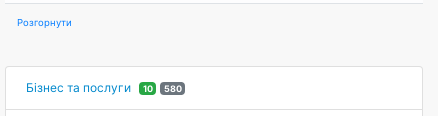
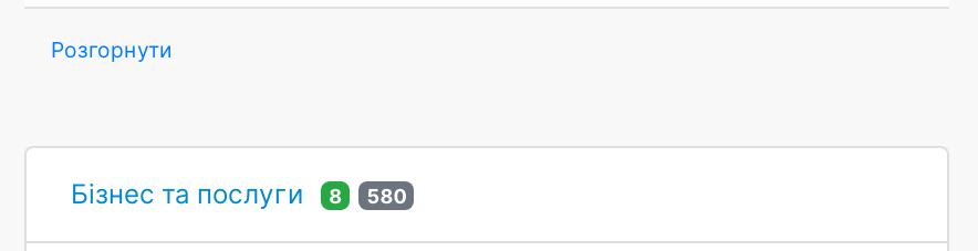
- Бізнес та послуги 10 580
+ Бізнес та послуги 8 580
